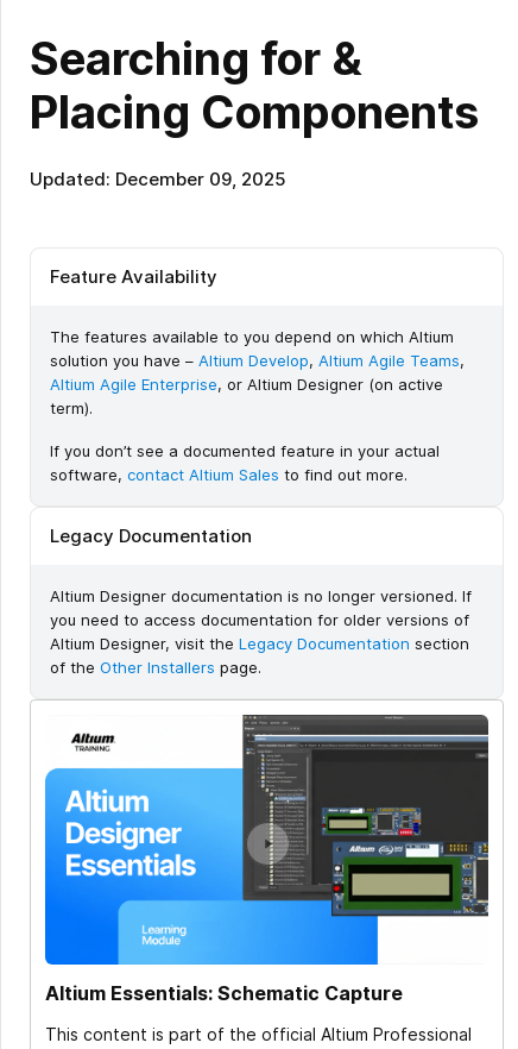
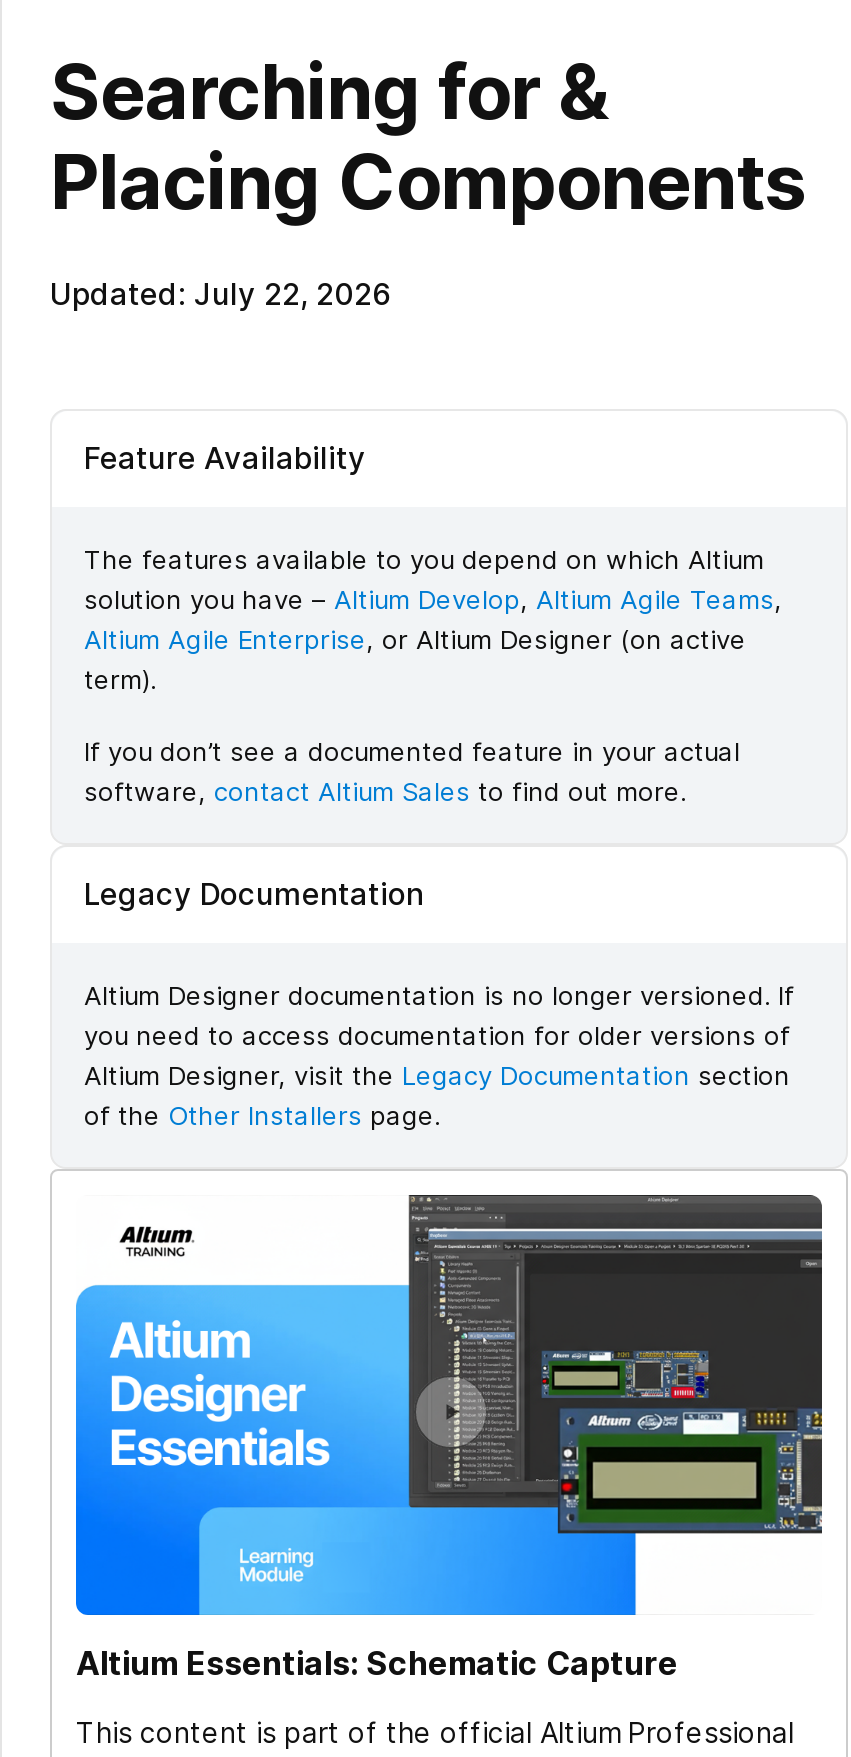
- Updated: December 09, 2025
+ Updated: July 22, 2026
